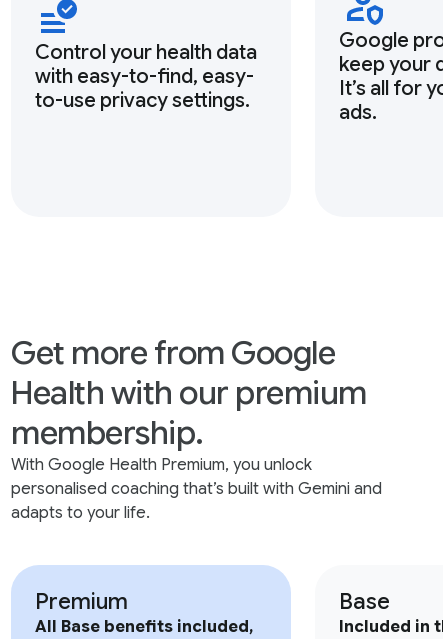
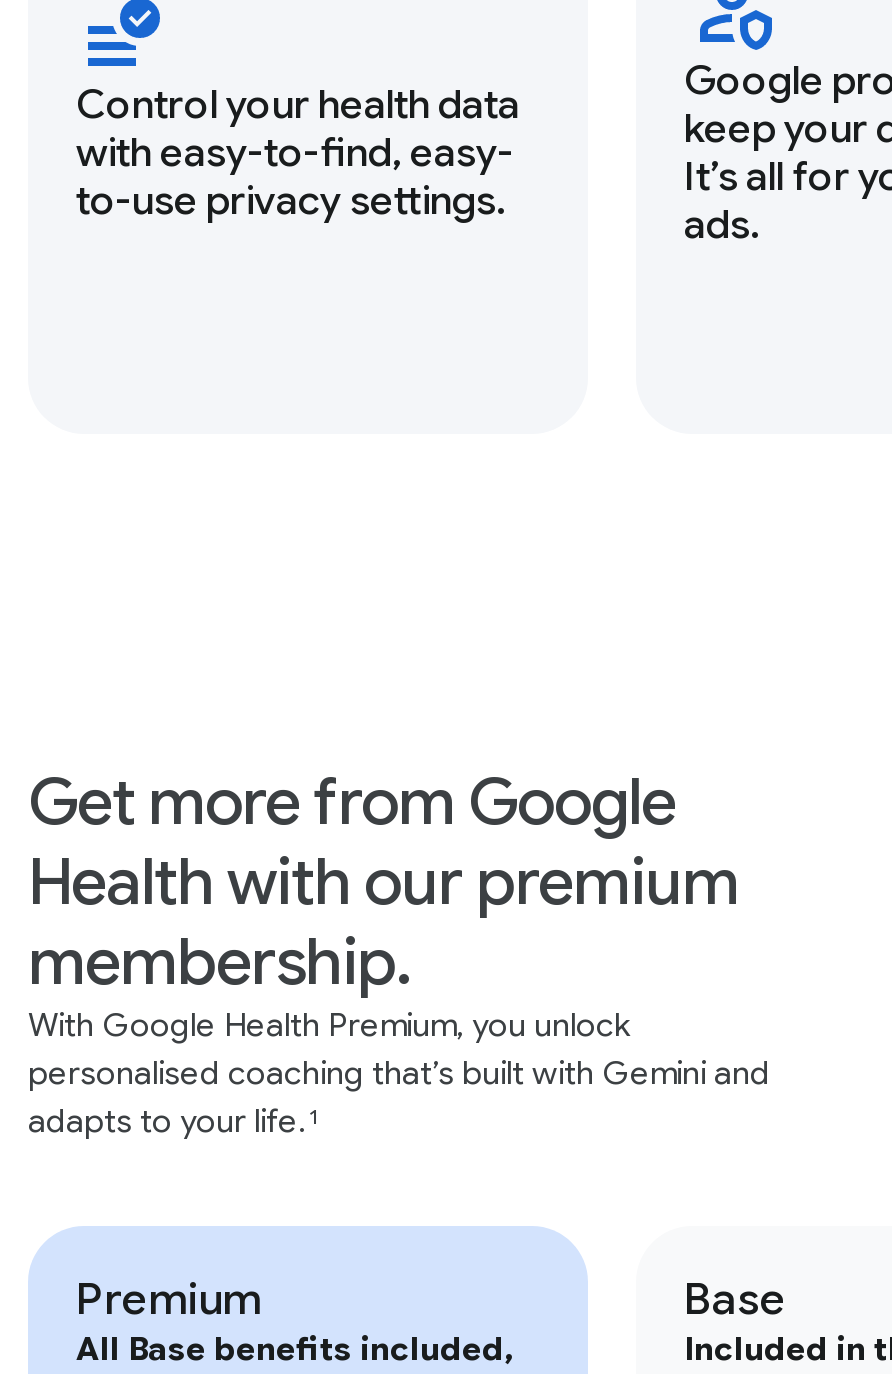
- adapts to your life.
+ adapts to your life. 1
